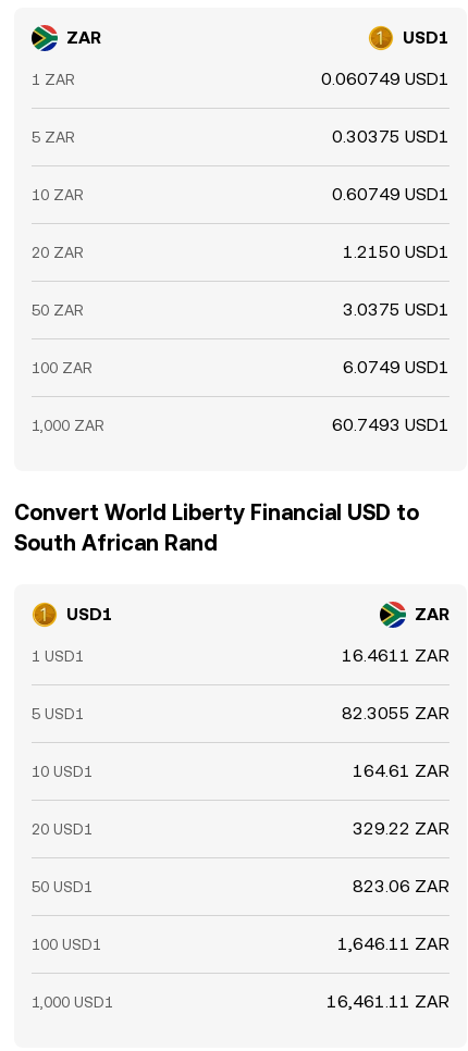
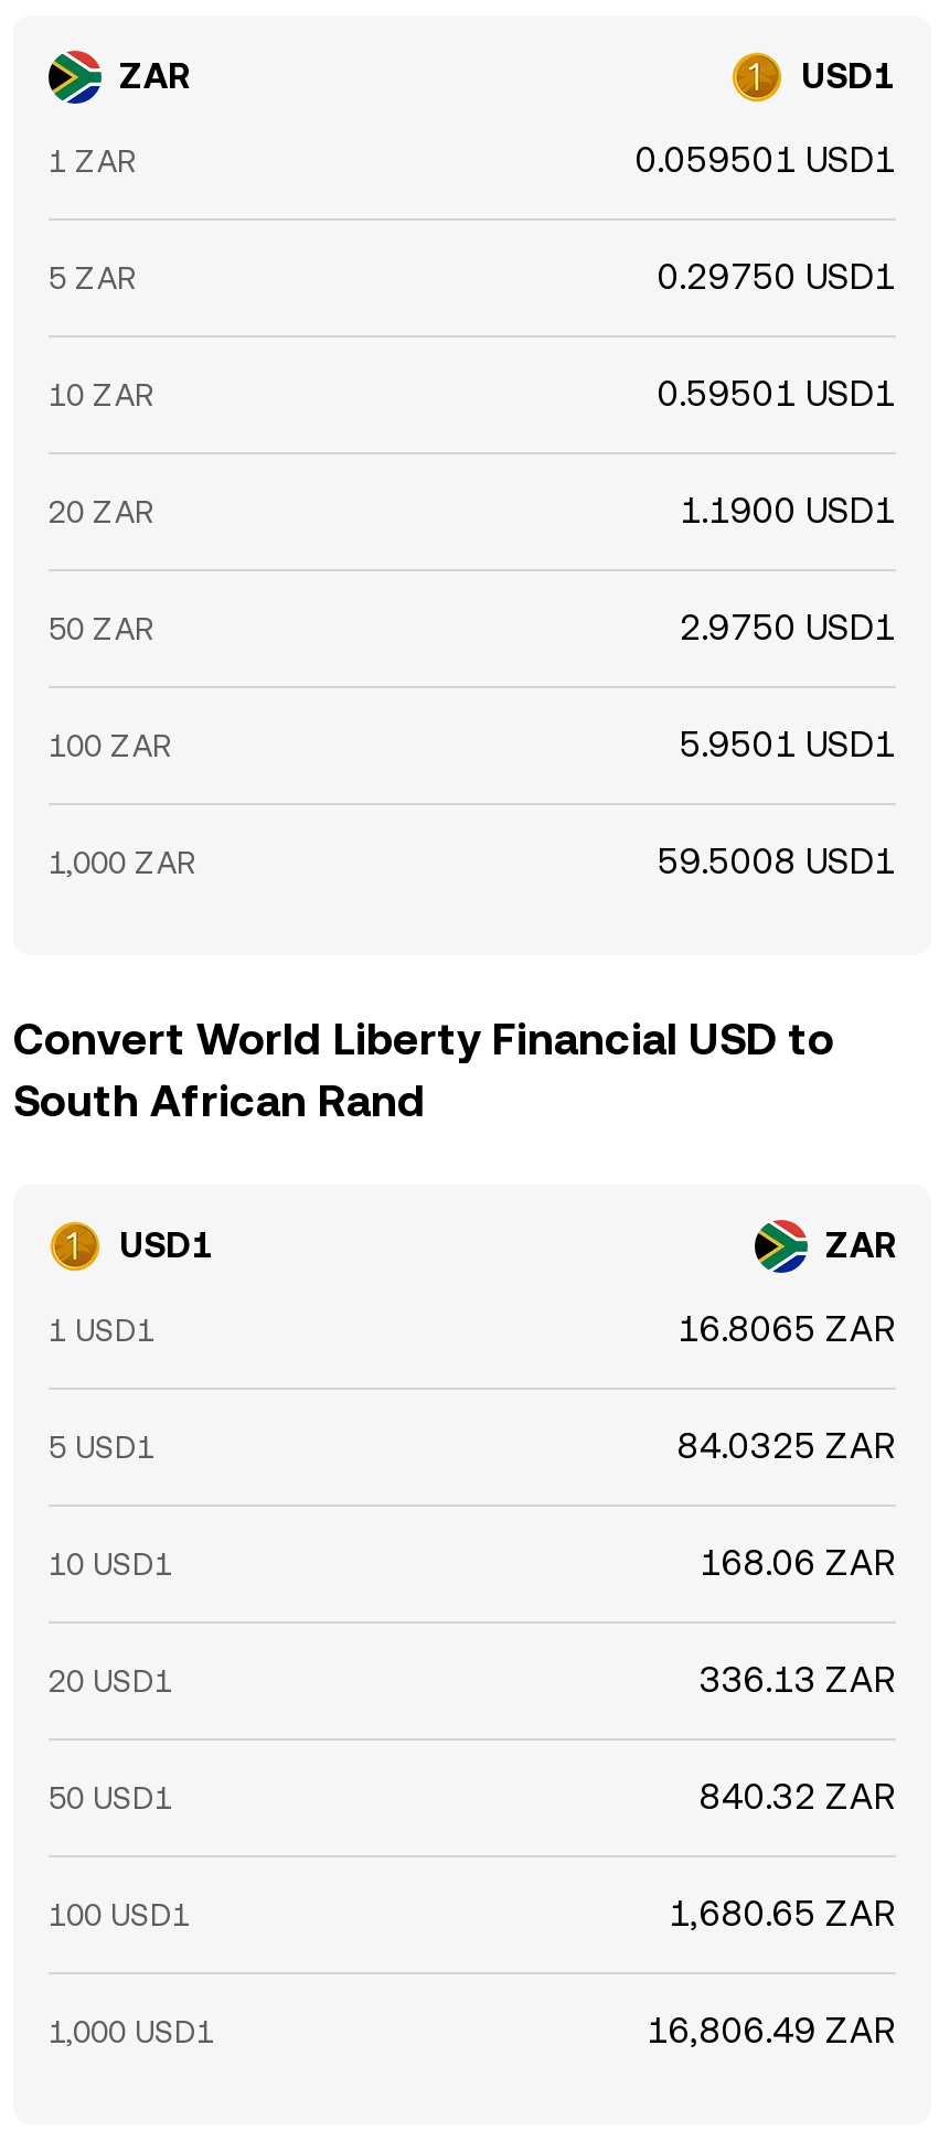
- 0.060749 USD1
+ 0.059501 USD1

- 0.30375 USD1
+ 0.29750 USD1

- 0.60749 USD1
+ 0.59501 USD1

- 1.2150 USD1
+ 1.1900 USD1

- 3.0375 USD1
+ 2.9750 USD1

- 6.0749 USD1
+ 5.9501 USD1

- 60.7493 USD1
+ 59.5008 USD1

- 16.4611 ZAR
+ 16.8065 ZAR

- 82.3055 ZAR
+ 84.0325 ZAR

- 164.61 ZAR
+ 168.06 ZAR

- 329.22 ZAR
+ 336.13 ZAR

- 823.06 ZAR
+ 840.32 ZAR

- 1,646.11 ZAR
+ 1,680.65 ZAR

- 16,461.11 ZAR
+ 16,806.49 ZAR
